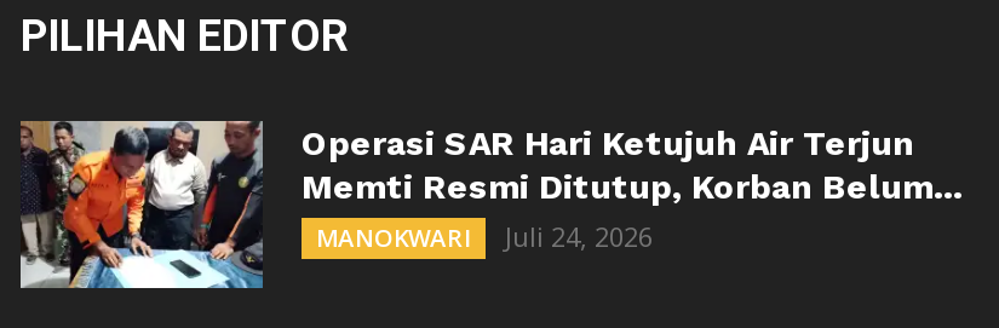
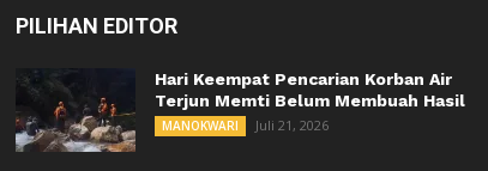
- [image]
- Operasi SAR Hari Ketujuh Air Terjun
- Memti Resmi Ditutup, Korban Belum...
+ [image]
+ Hari Keempat Pencarian Korban Air
+ Terjun Memti Belum Membuah Hasil

- MANOKWARI Juli 24, 2026
+ MANOKWARI Juli 21, 2026
